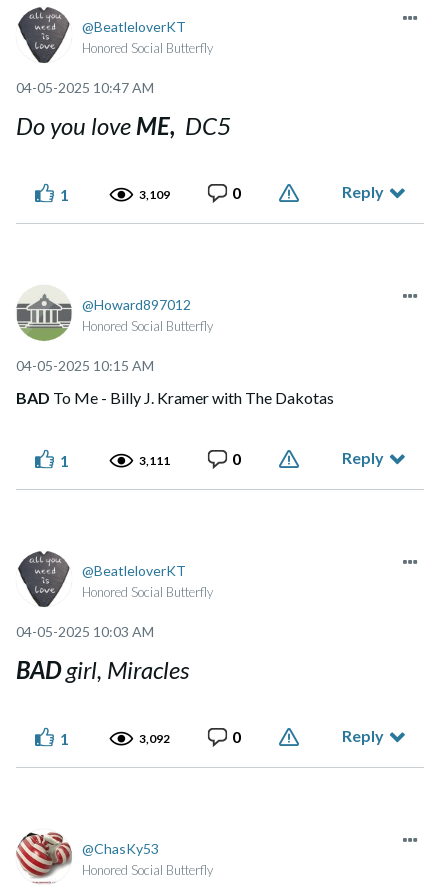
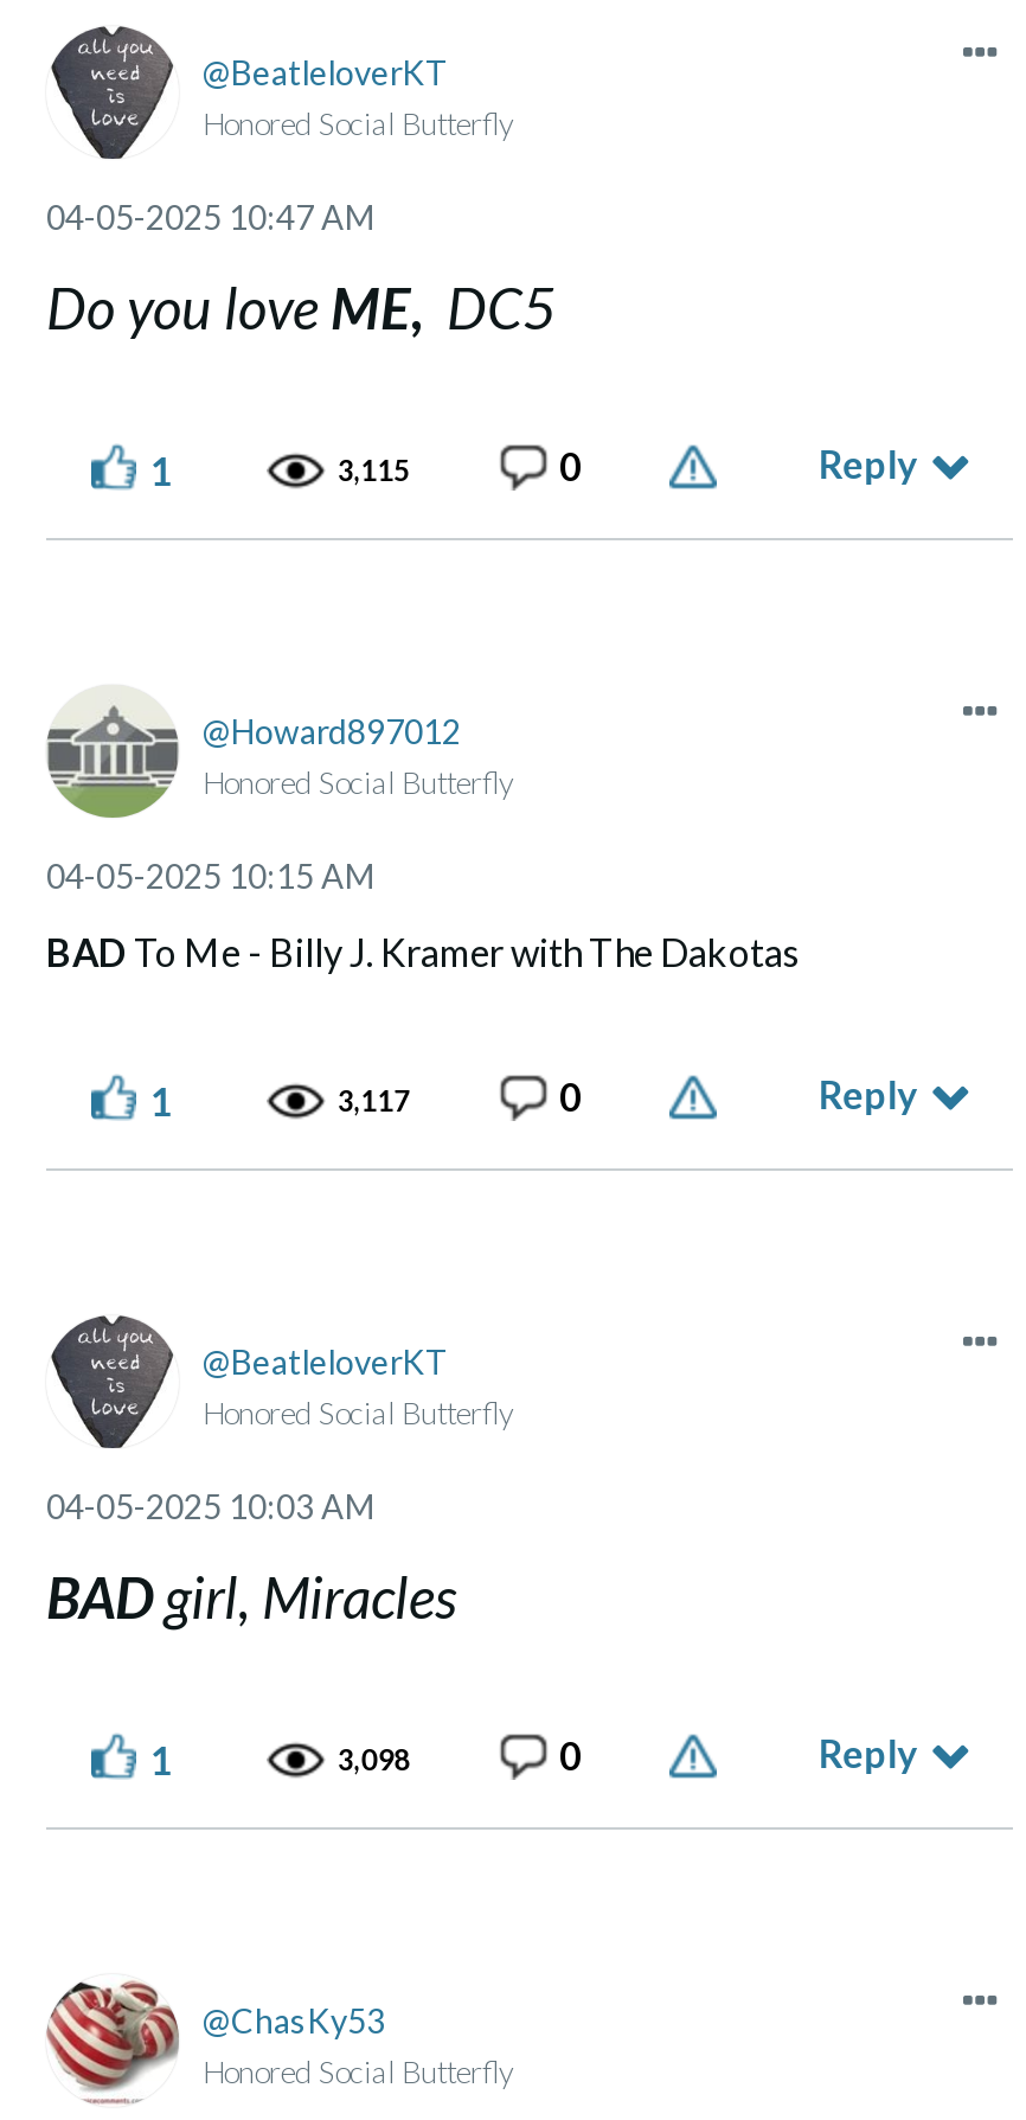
- 3,109
+ 3,115

- 3,111
+ 3,117

- 3,092
+ 3,098
